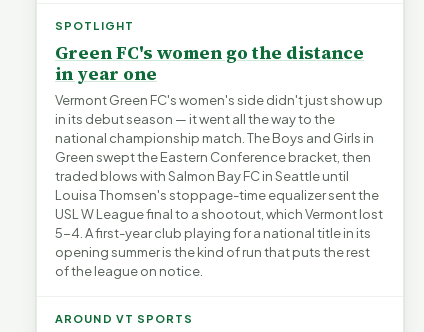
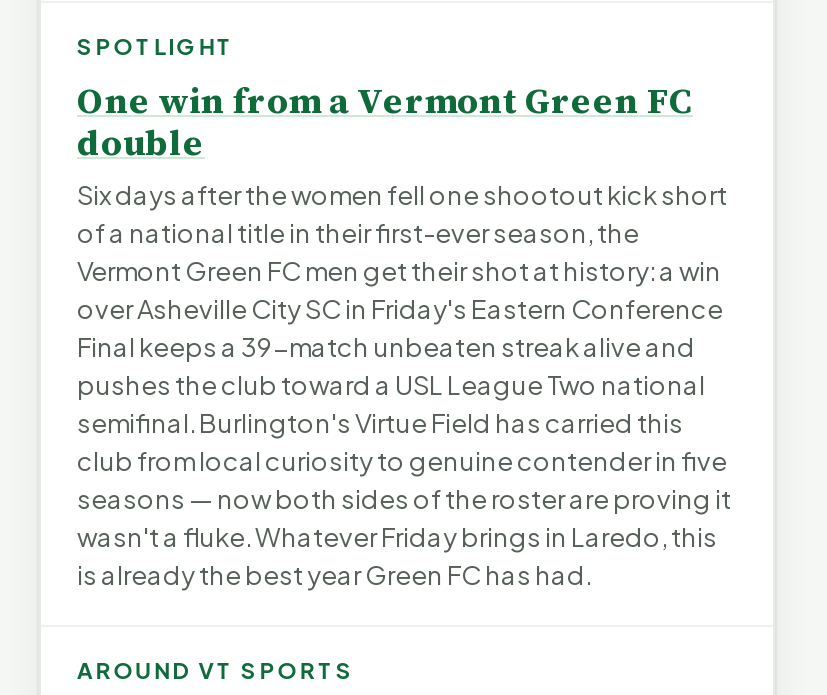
- Green FC's women go the distance
- in year one
- Vermont Green FC's women's side didn't just show up
- in its debut season — it went all the way to the
- national championship match. The Boys and Girls in
- Green swept the Eastern Conference bracket, then
- traded blows with Salmon Bay FC in Seattle until
- Louisa Thomsen's stoppage-time equalizer sent the
- USL W League final to a shootout, which Vermont lost
- 5-4. A first-year club playing for a national title in its
- opening summer is the kind of run that puts the rest
- of the league on notice.
+ One win from a Vermont Green FC
+ double
+ Six days after the women fell one shootout kick short
+ of a national title in their first-ever season, the
+ Vermont Green FC men get their shot at history: a win
+ over Asheville City SC in Friday's Eastern Conference
+ Final keeps a 39-match unbeaten streak alive and
+ pushes the club toward a USL League Two national
+ semifinal. Burlington's Virtue Field has carried this
+ club from local curiosity to genuine contender in five
+ seasons — now both sides of the roster are proving it
+ wasn't a fluke. Whatever Friday brings in Laredo, this
+ is already the best year Green FC has had.
